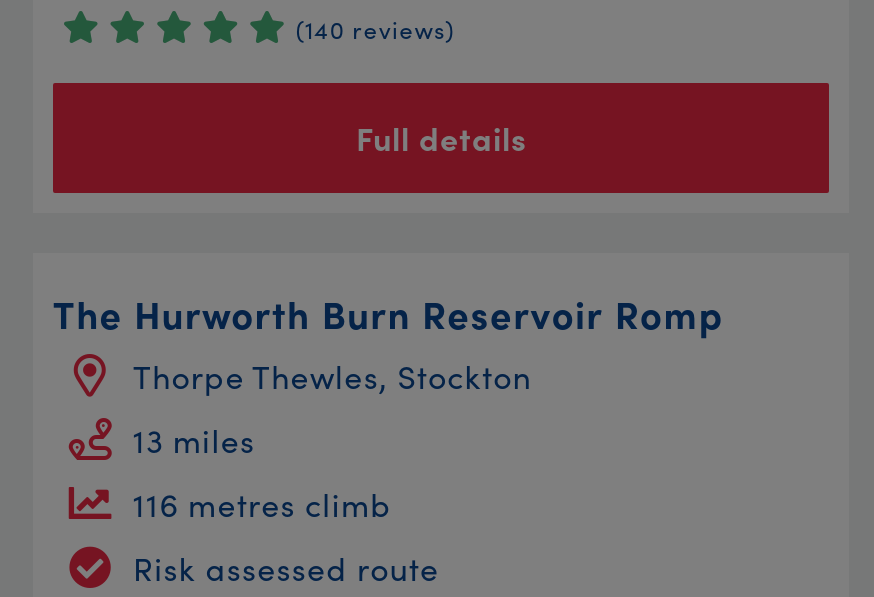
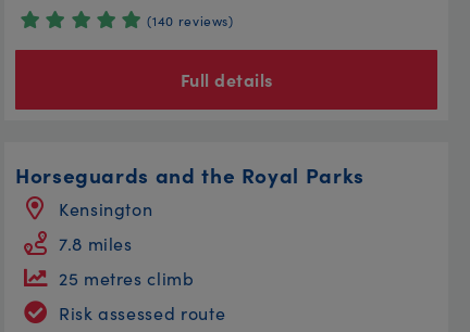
- The Hurworth Burn Reservoir Romp
- Thorpe Thewles, Stockton
+ Horseguards and the Royal Parks
+ Kensington

- 13 miles
+ 7.8 miles

- 116 metres climb
+ 25 metres climb
